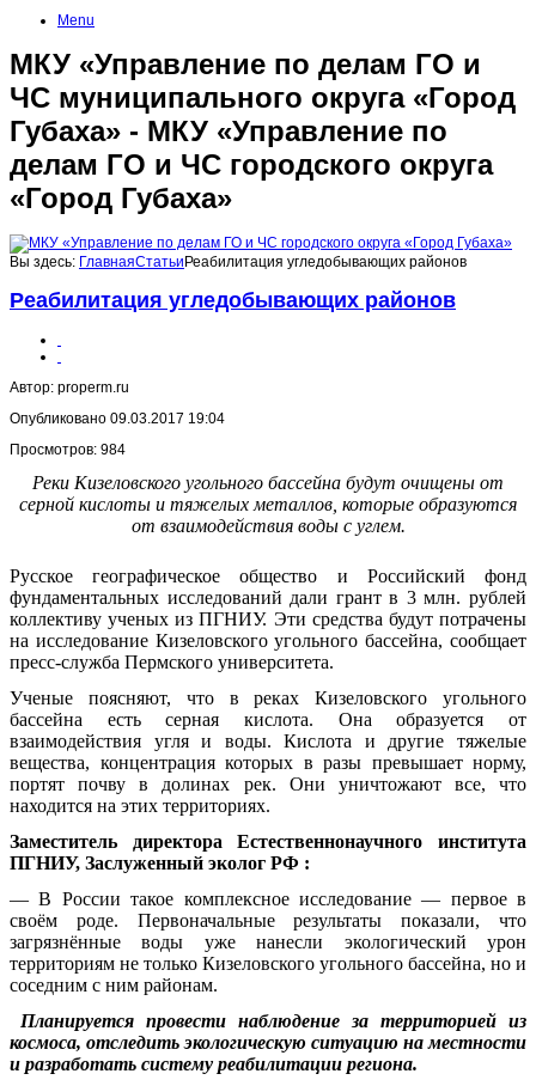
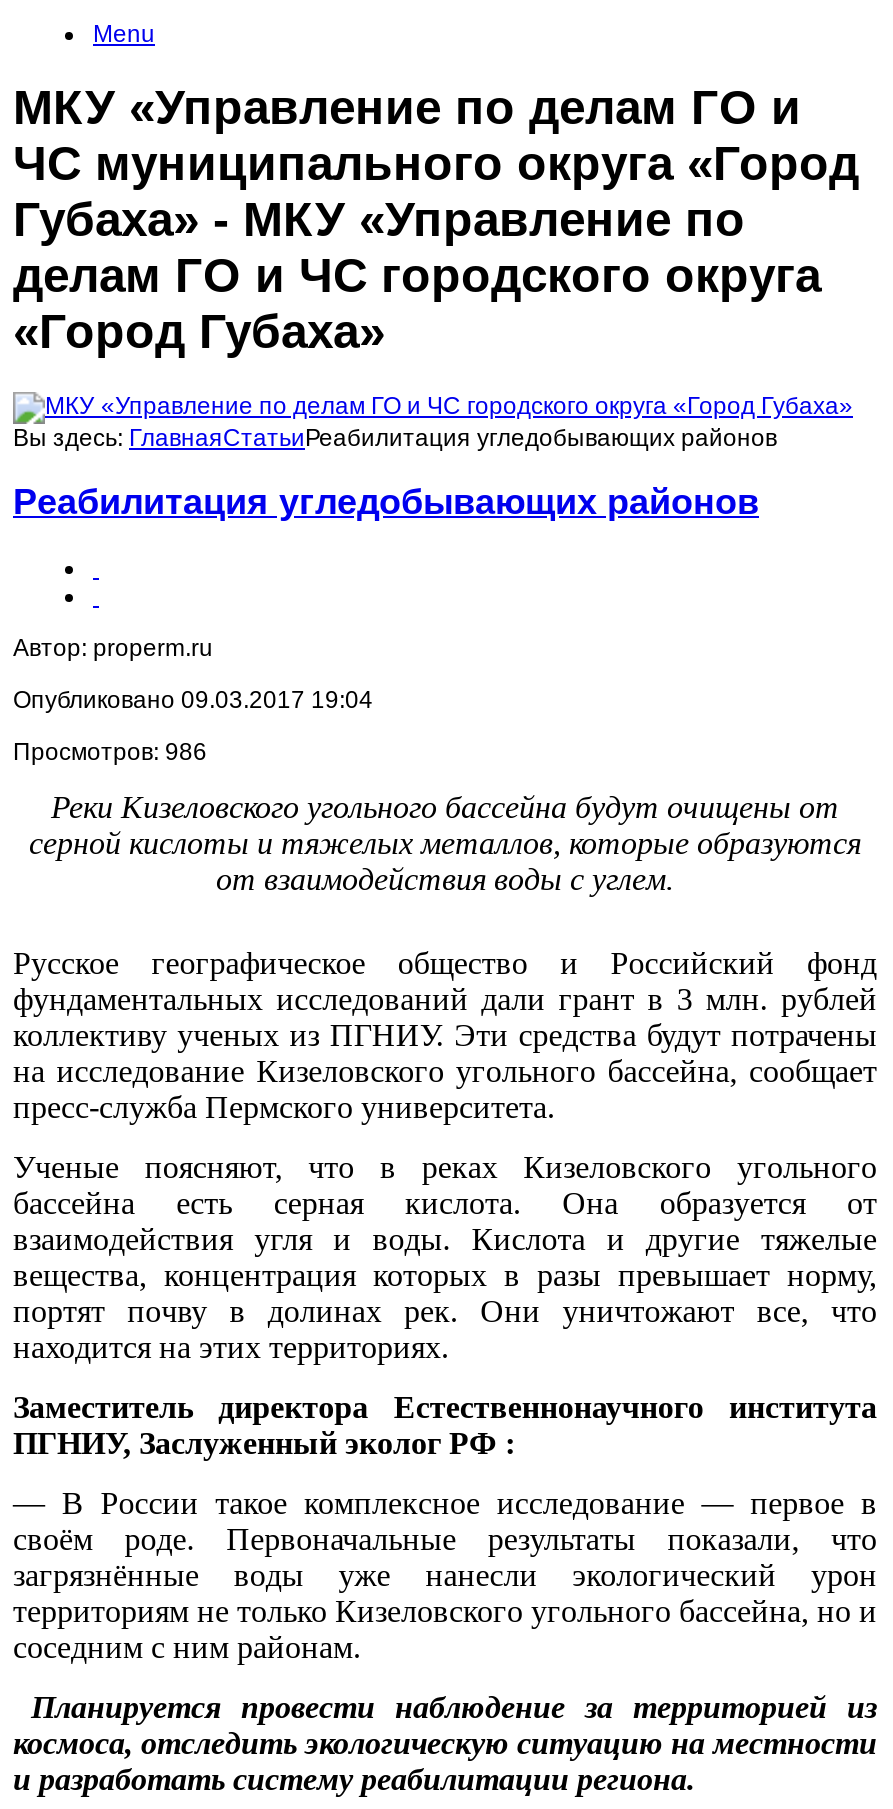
- Просмотров: 984
+ Просмотров: 986
